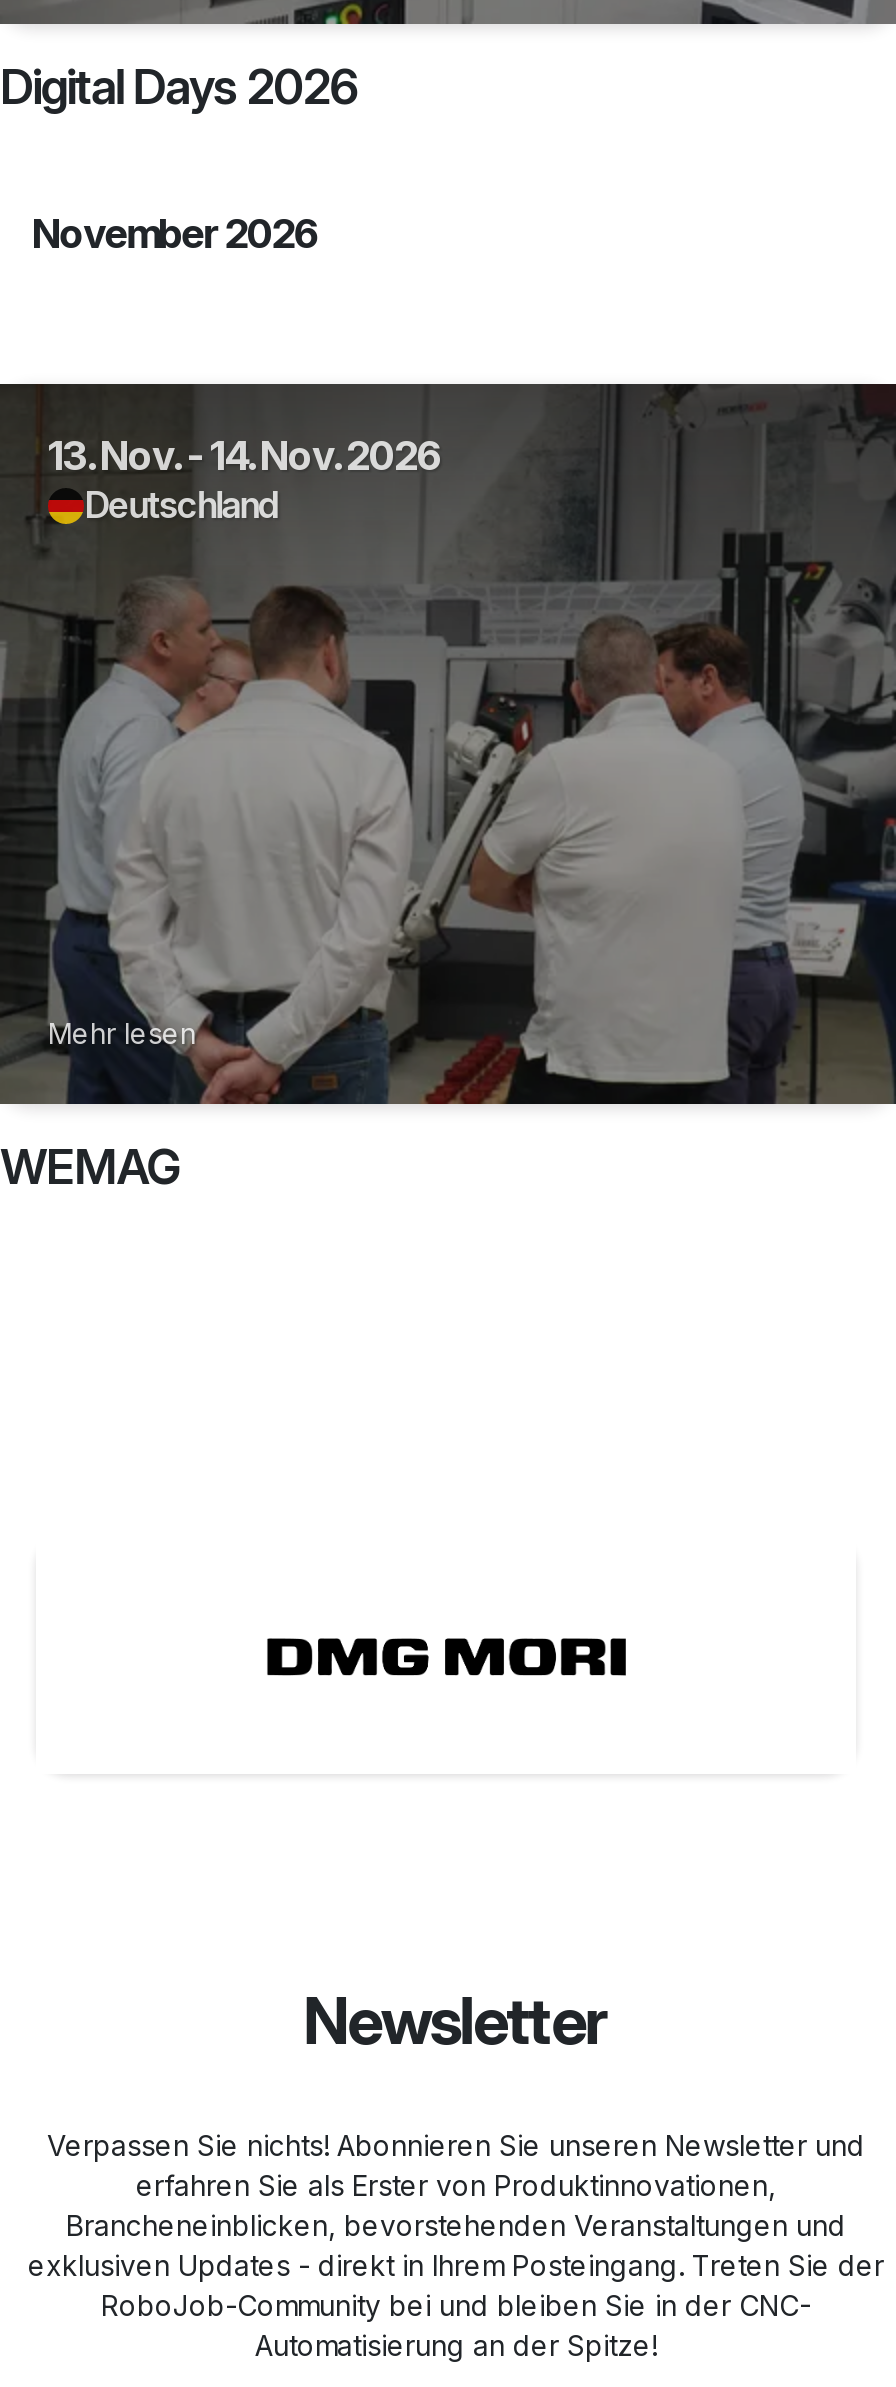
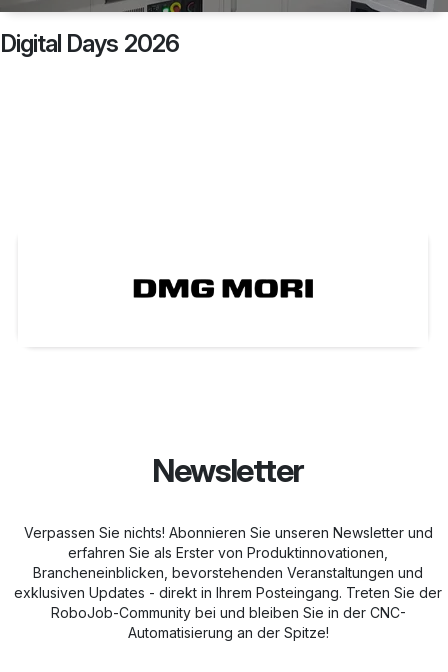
- November 2026

- [image]
- 13. Nov. - 14. Nov. 2026
- Deutschland

- Mehr lesen
- WEMAG
